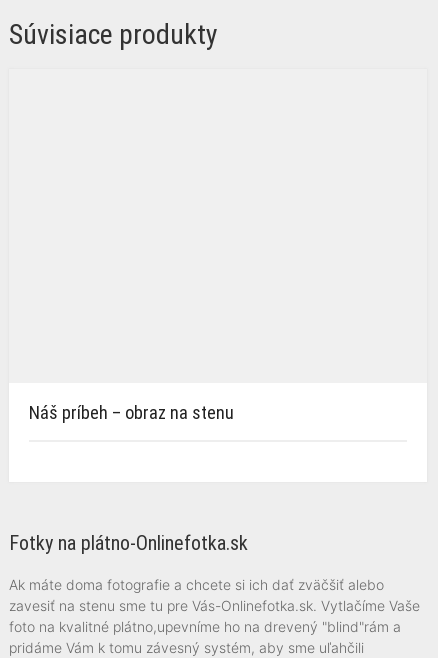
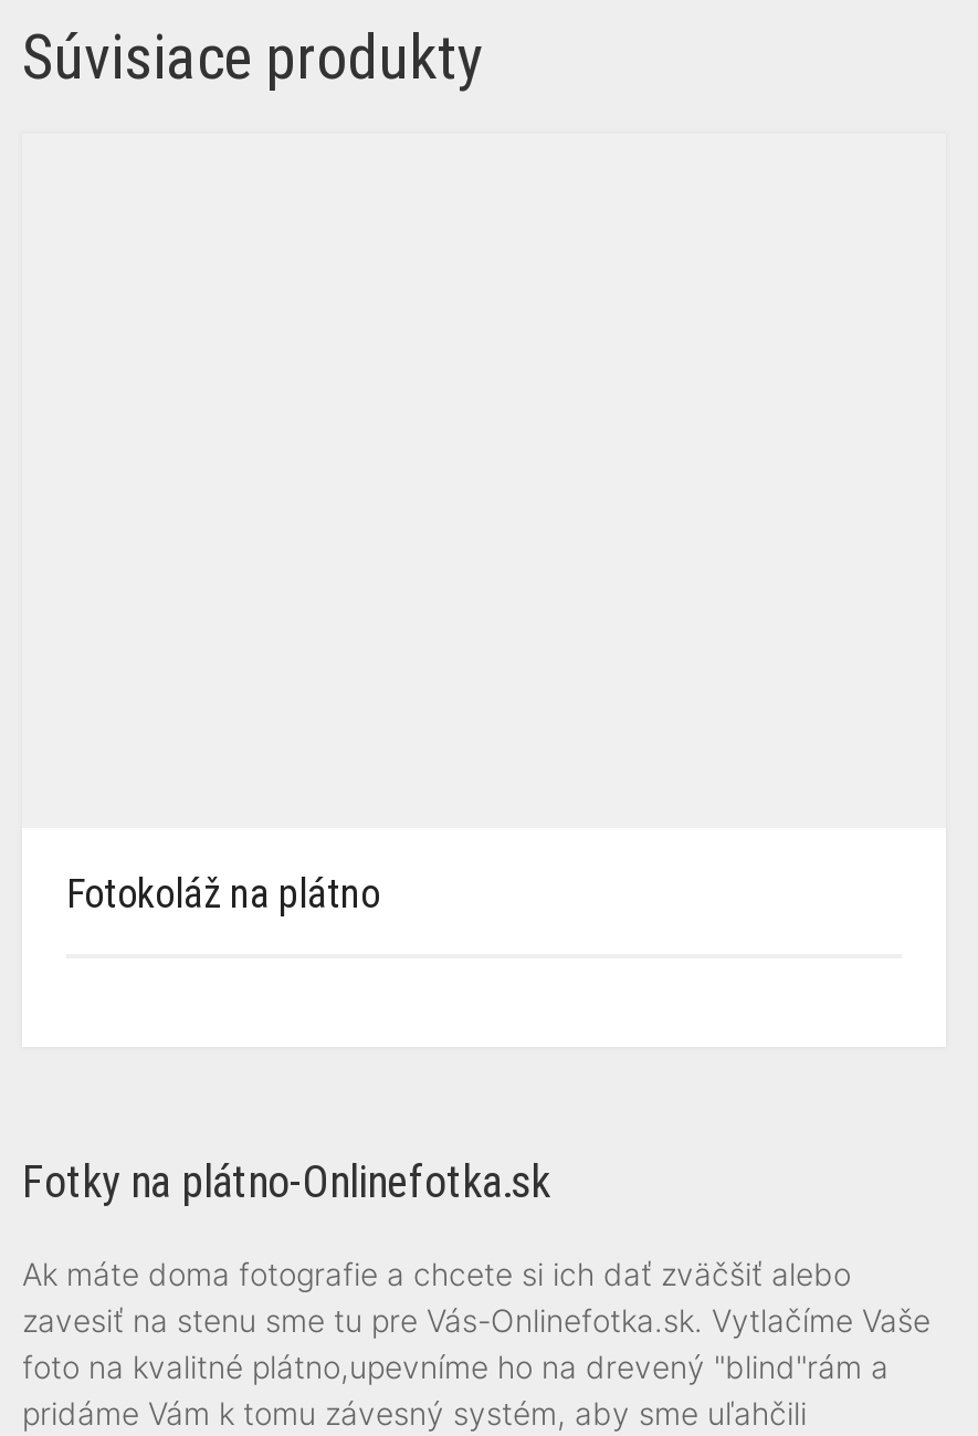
- Náš príbeh – obraz na stenu
+ Fotokoláž na plátno
